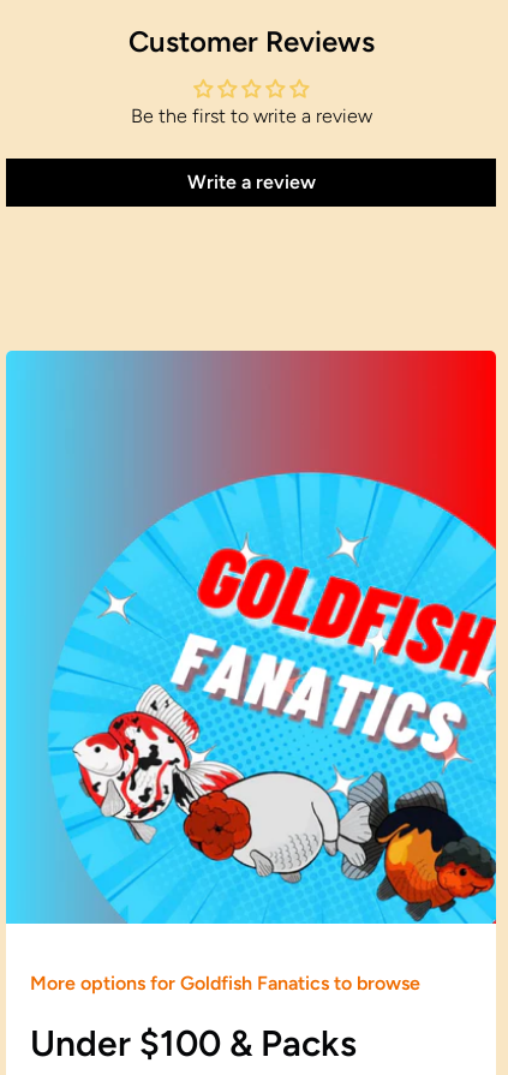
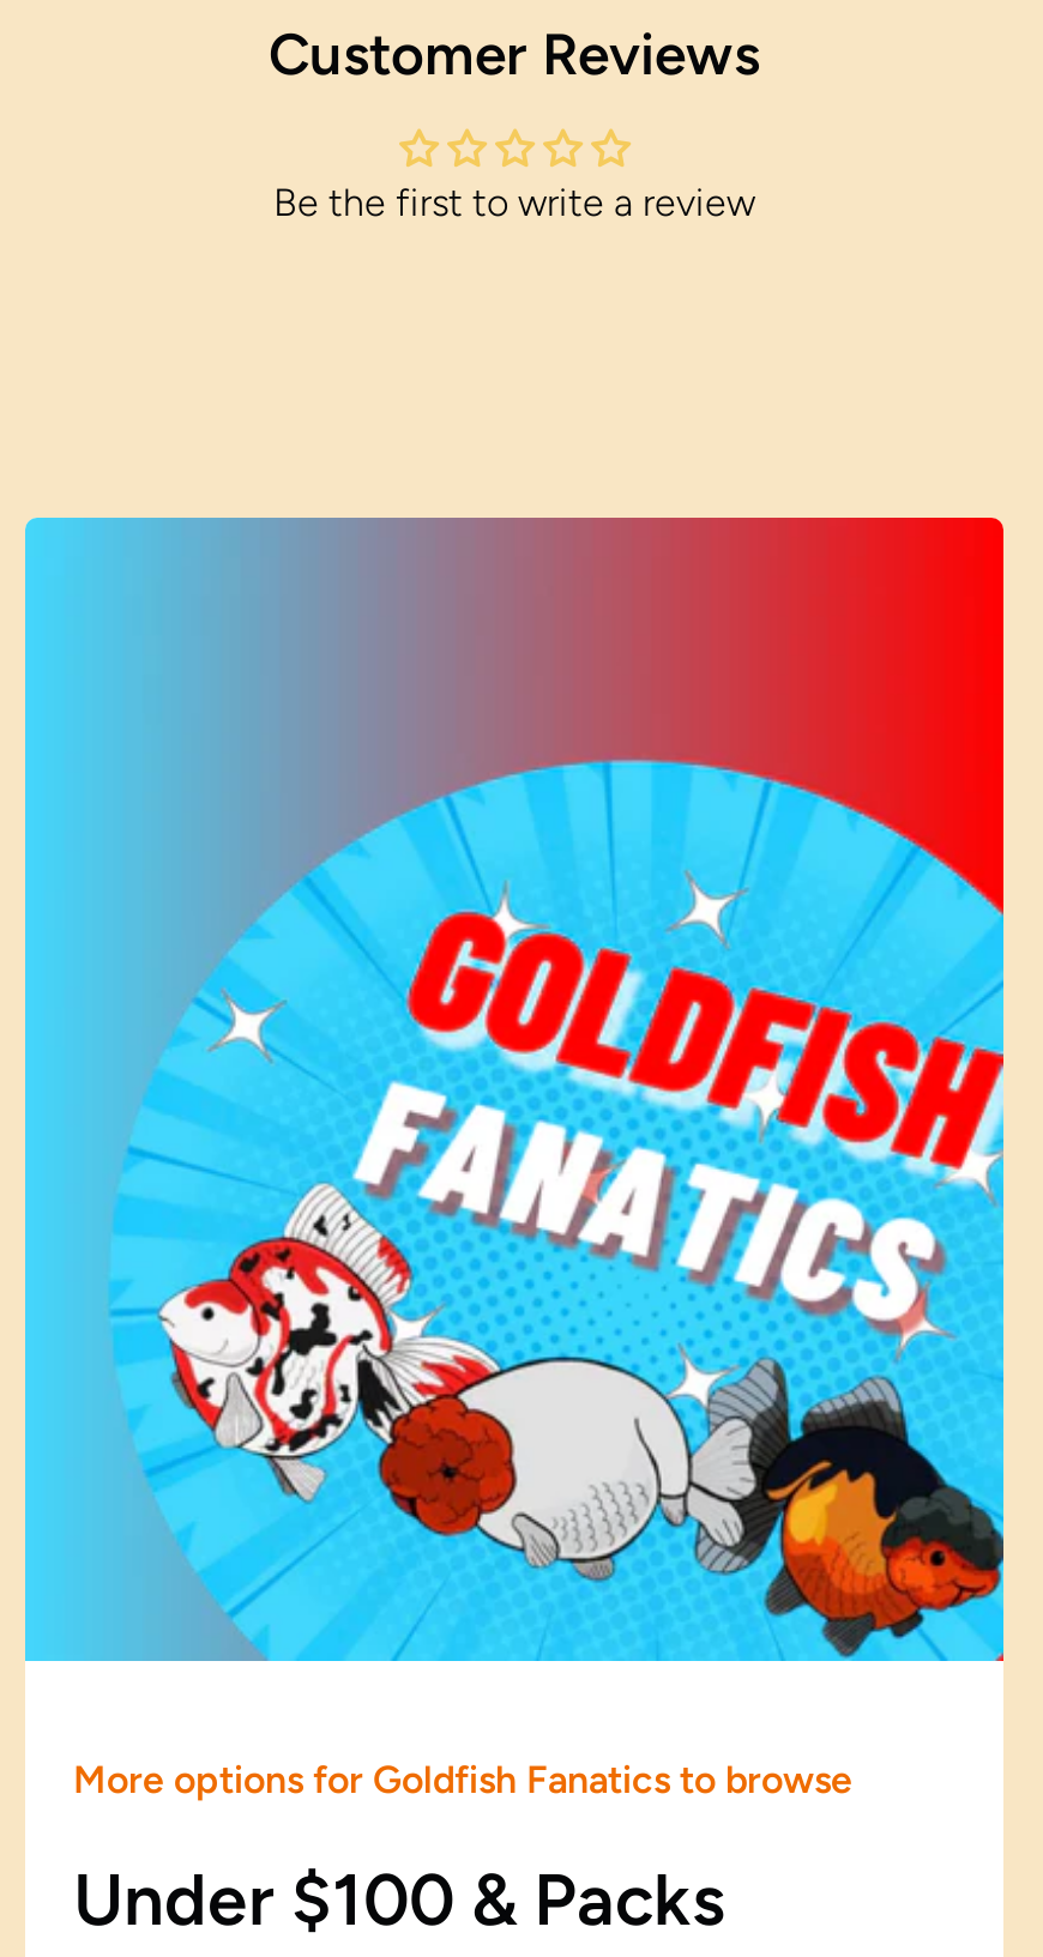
- Write a review
